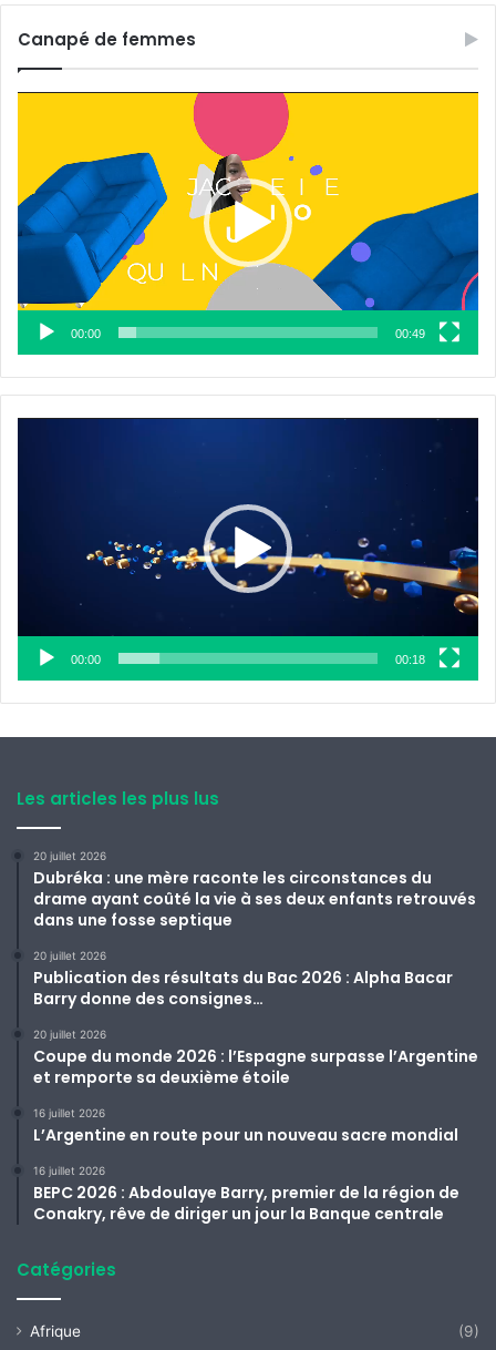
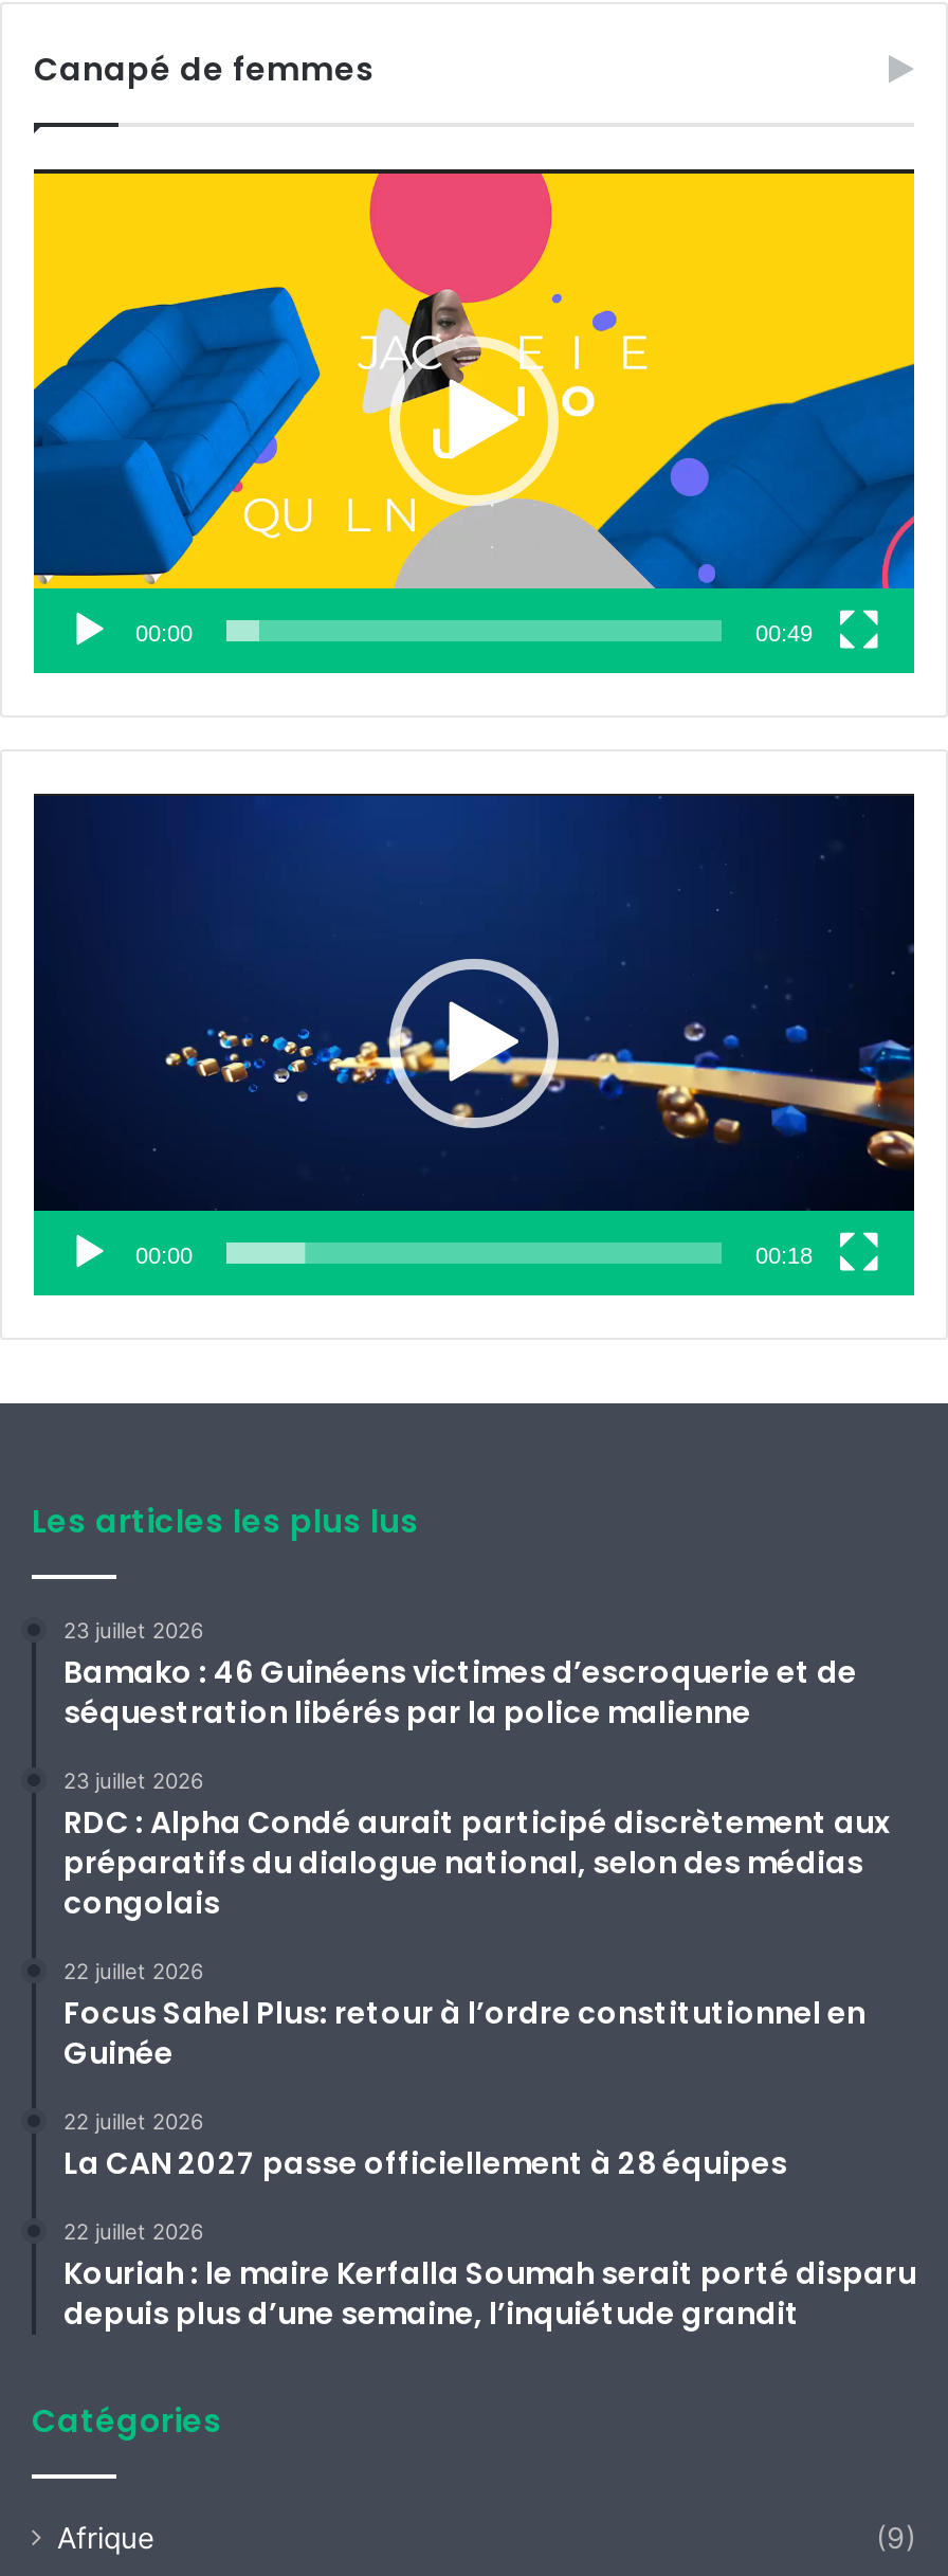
- 20 juillet 2026
- Dubréka : une mère raconte les circonstances du
- drame ayant coûté la vie à ses deux enfants retrouvés
- dans une fosse septique
+ 23 juillet 2026
+ Bamako : 46 Guinéens victimes d’escroquerie et de
+ séquestration libérés par la police malienne

- 20 juillet 2026
- Publication des résultats du Bac 2026 : Alpha Bacar
- Barry donne des consignes…
+ 23 juillet 2026
+ RDC : Alpha Condé aurait participé discrètement aux
+ préparatifs du dialogue national, selon des médias
+ congolais

- 20 juillet 2026
- Coupe du monde 2026 : l’Espagne surpasse l’Argentine
- et remporte sa deuxième étoile
+ 22 juillet 2026
+ Focus Sahel Plus: retour à l’ordre constitutionnel en
+ Guinée

- 16 juillet 2026
- L’Argentine en route pour un nouveau sacre mondial
+ 22 juillet 2026
+ La CAN 2027 passe officiellement à 28 équipes

- 16 juillet 2026
- BEPC 2026 : Abdoulaye Barry, premier de la région de
- Conakry, rêve de diriger un jour la Banque centrale
+ 22 juillet 2026
+ Kouriah : le maire Kerfalla Soumah serait porté disparu
+ depuis plus d’une semaine, l’inquiétude grandit
